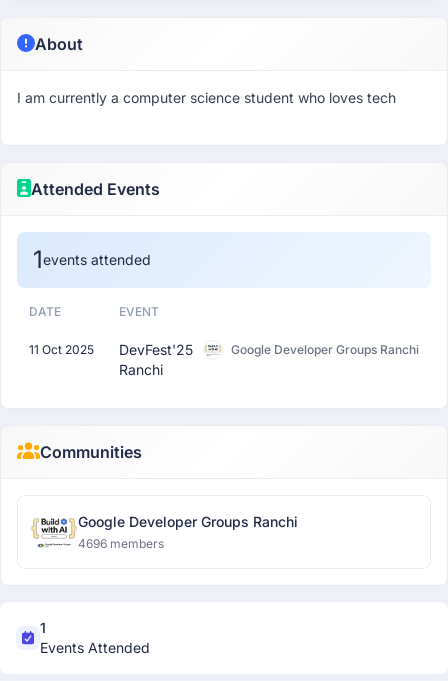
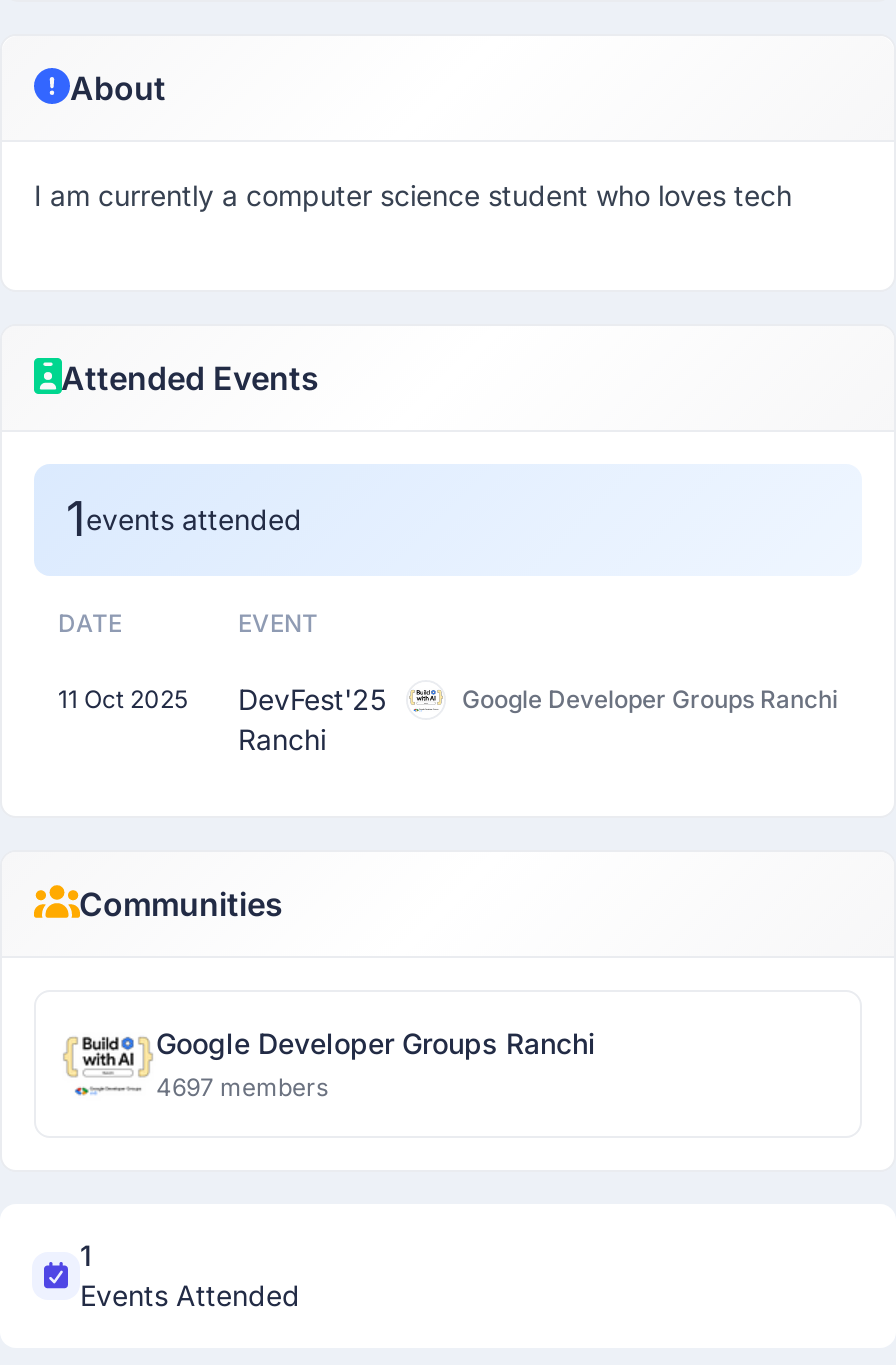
- 4696 members
+ 4697 members
